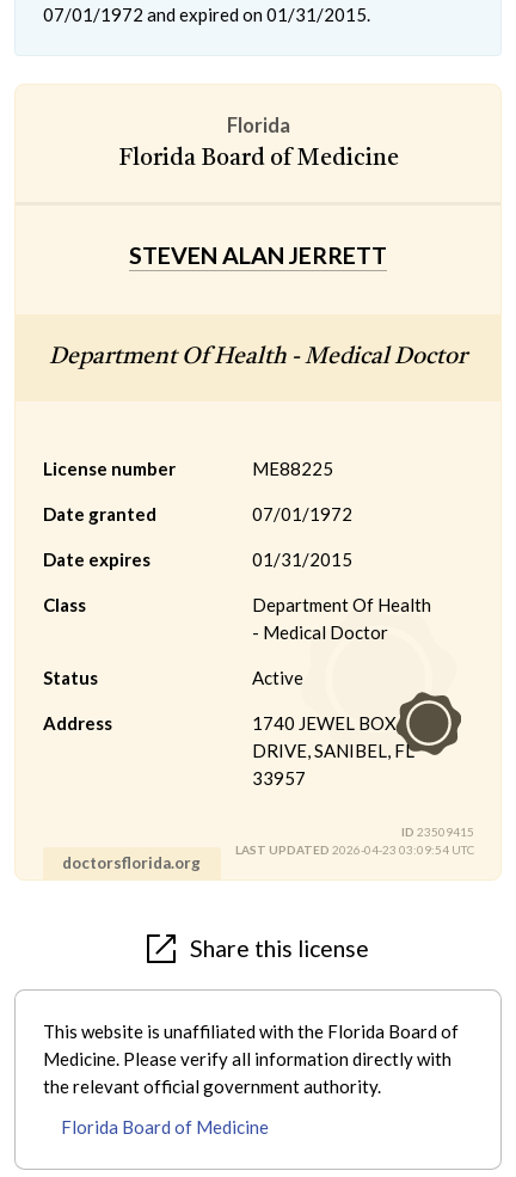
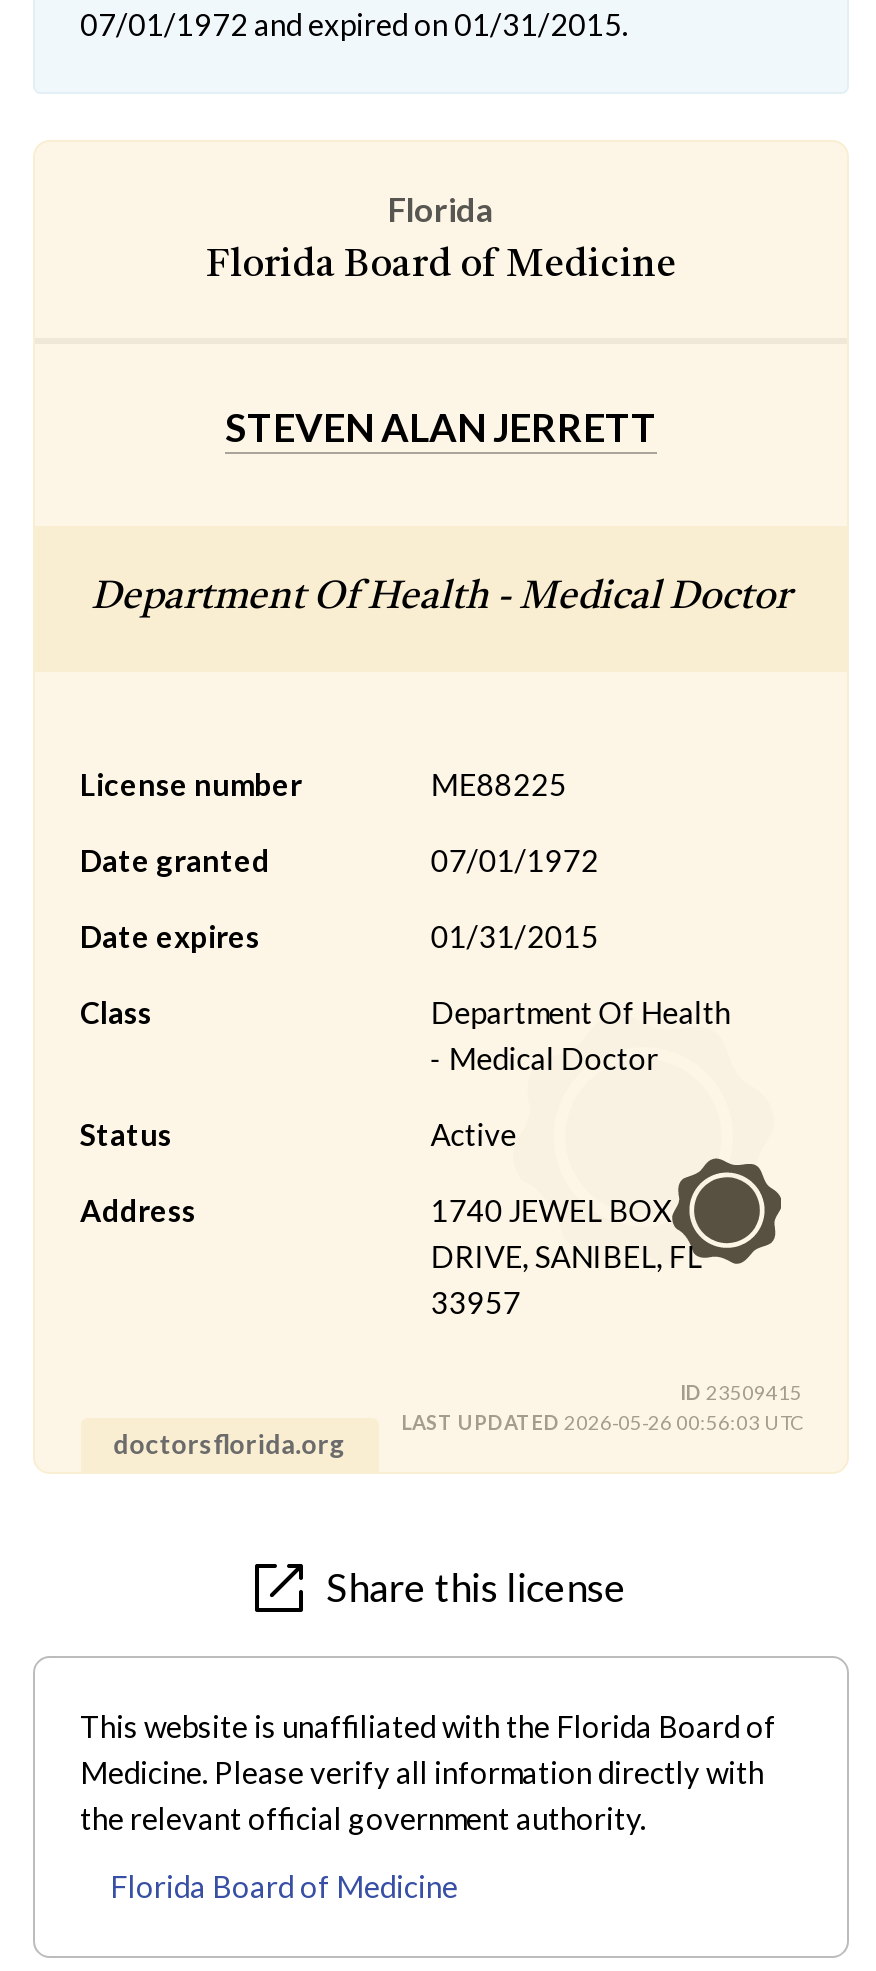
- LAST UPDATED 2026-04-23 03:09:54 UTC
+ LAST UPDATED 2026-05-26 00:56:03 UTC
